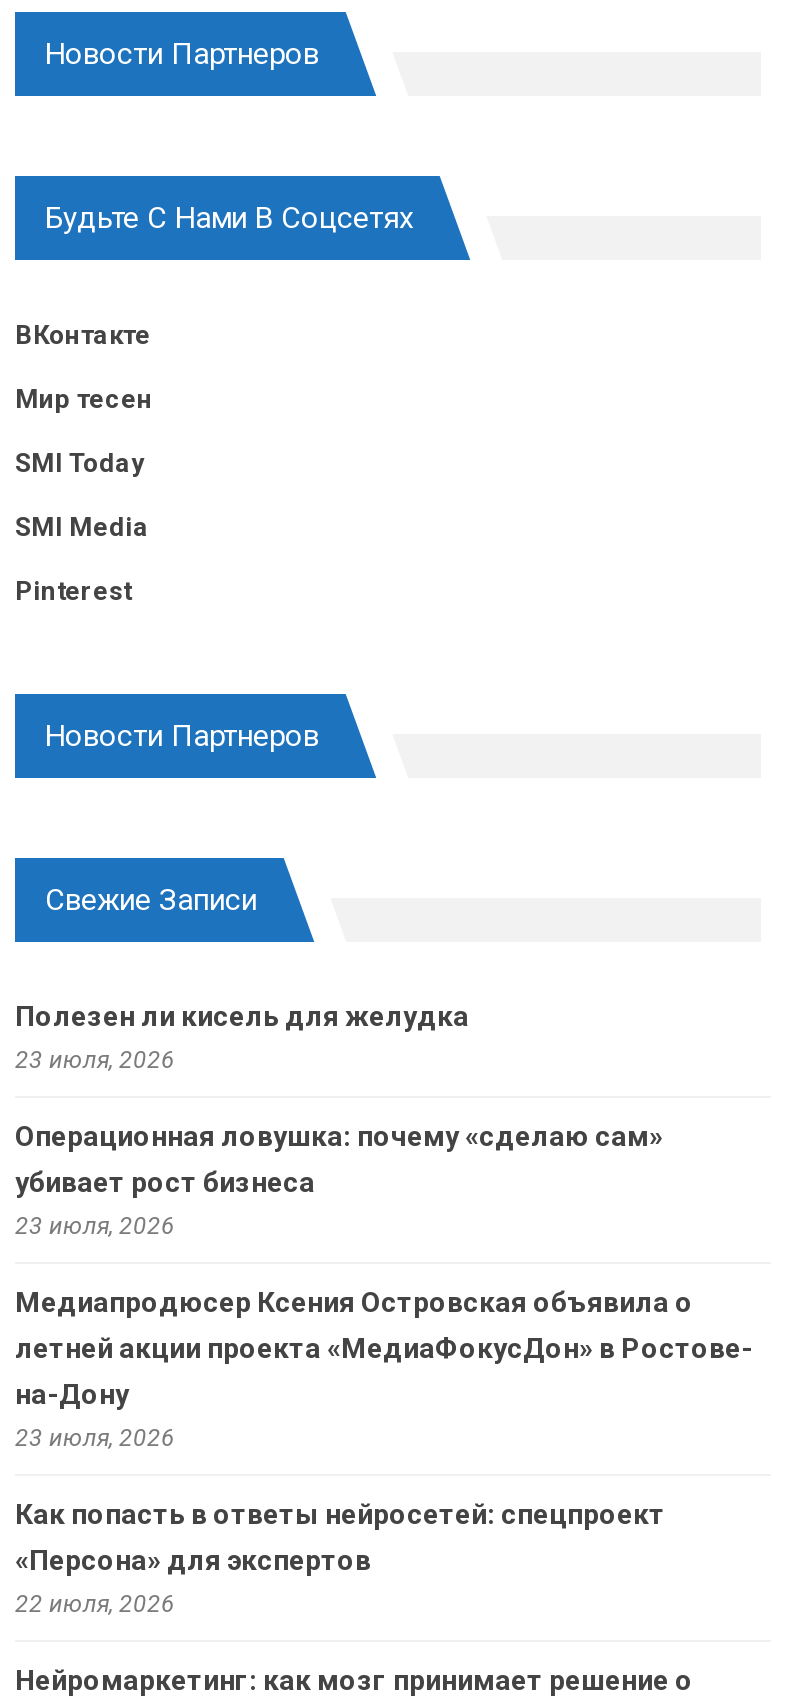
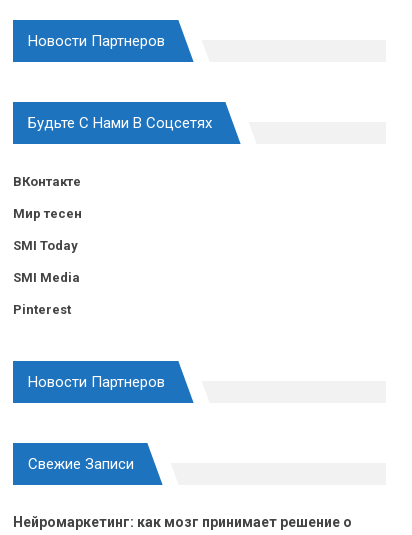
- Полезен ли кисель для желудка
- 23 июля, 2026
- Операционная ловушка: почему «сделаю сам»
- убивает рост бизнеса
- 23 июля, 2026
- Медиапродюсер Ксения Островская объявила о
- летней акции проекта «МедиаФокусДон» в Ростове-
- на-Дону
- 23 июля, 2026
- Как попасть в ответы нейросетей: спецпроект
- «Персона» для экспертов
- 22 июля, 2026
